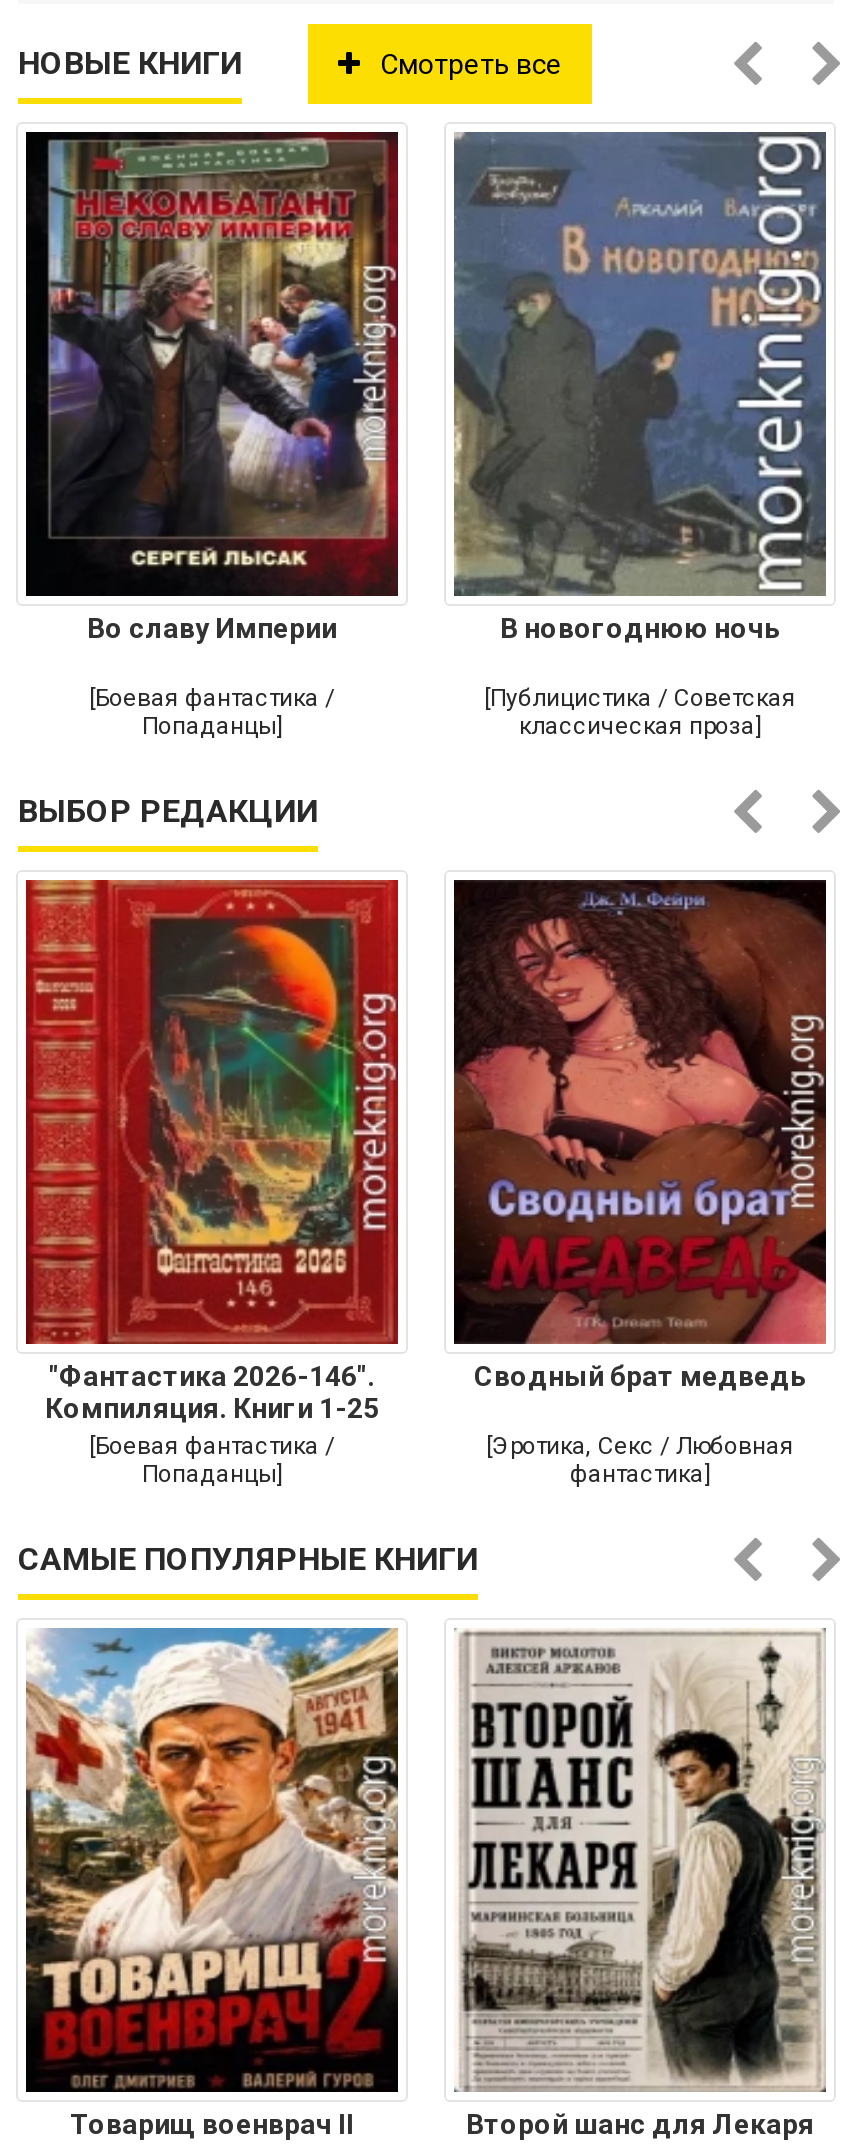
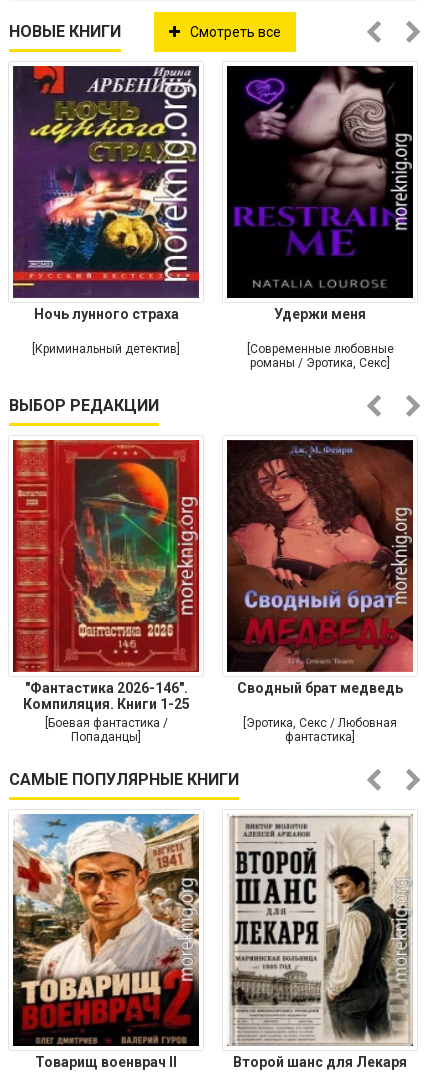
- [image]
- Во славу Империи
+ [image]
+ Ночь лунного страха

- [image]
- В новогоднюю ночь
+ [image]
+ Удержи меня

- [Боевая фантастика /
- Попаданцы]
+ [Криминальный детектив]

- [Публицистика / Советская
- классическая проза]
+ [Современные любовные
+ романы / Эротика, Секс]
